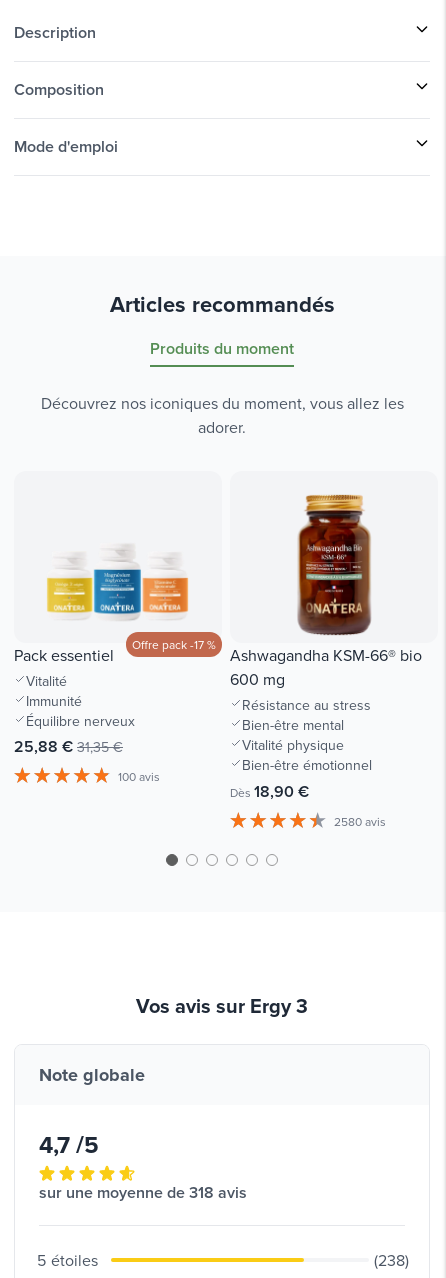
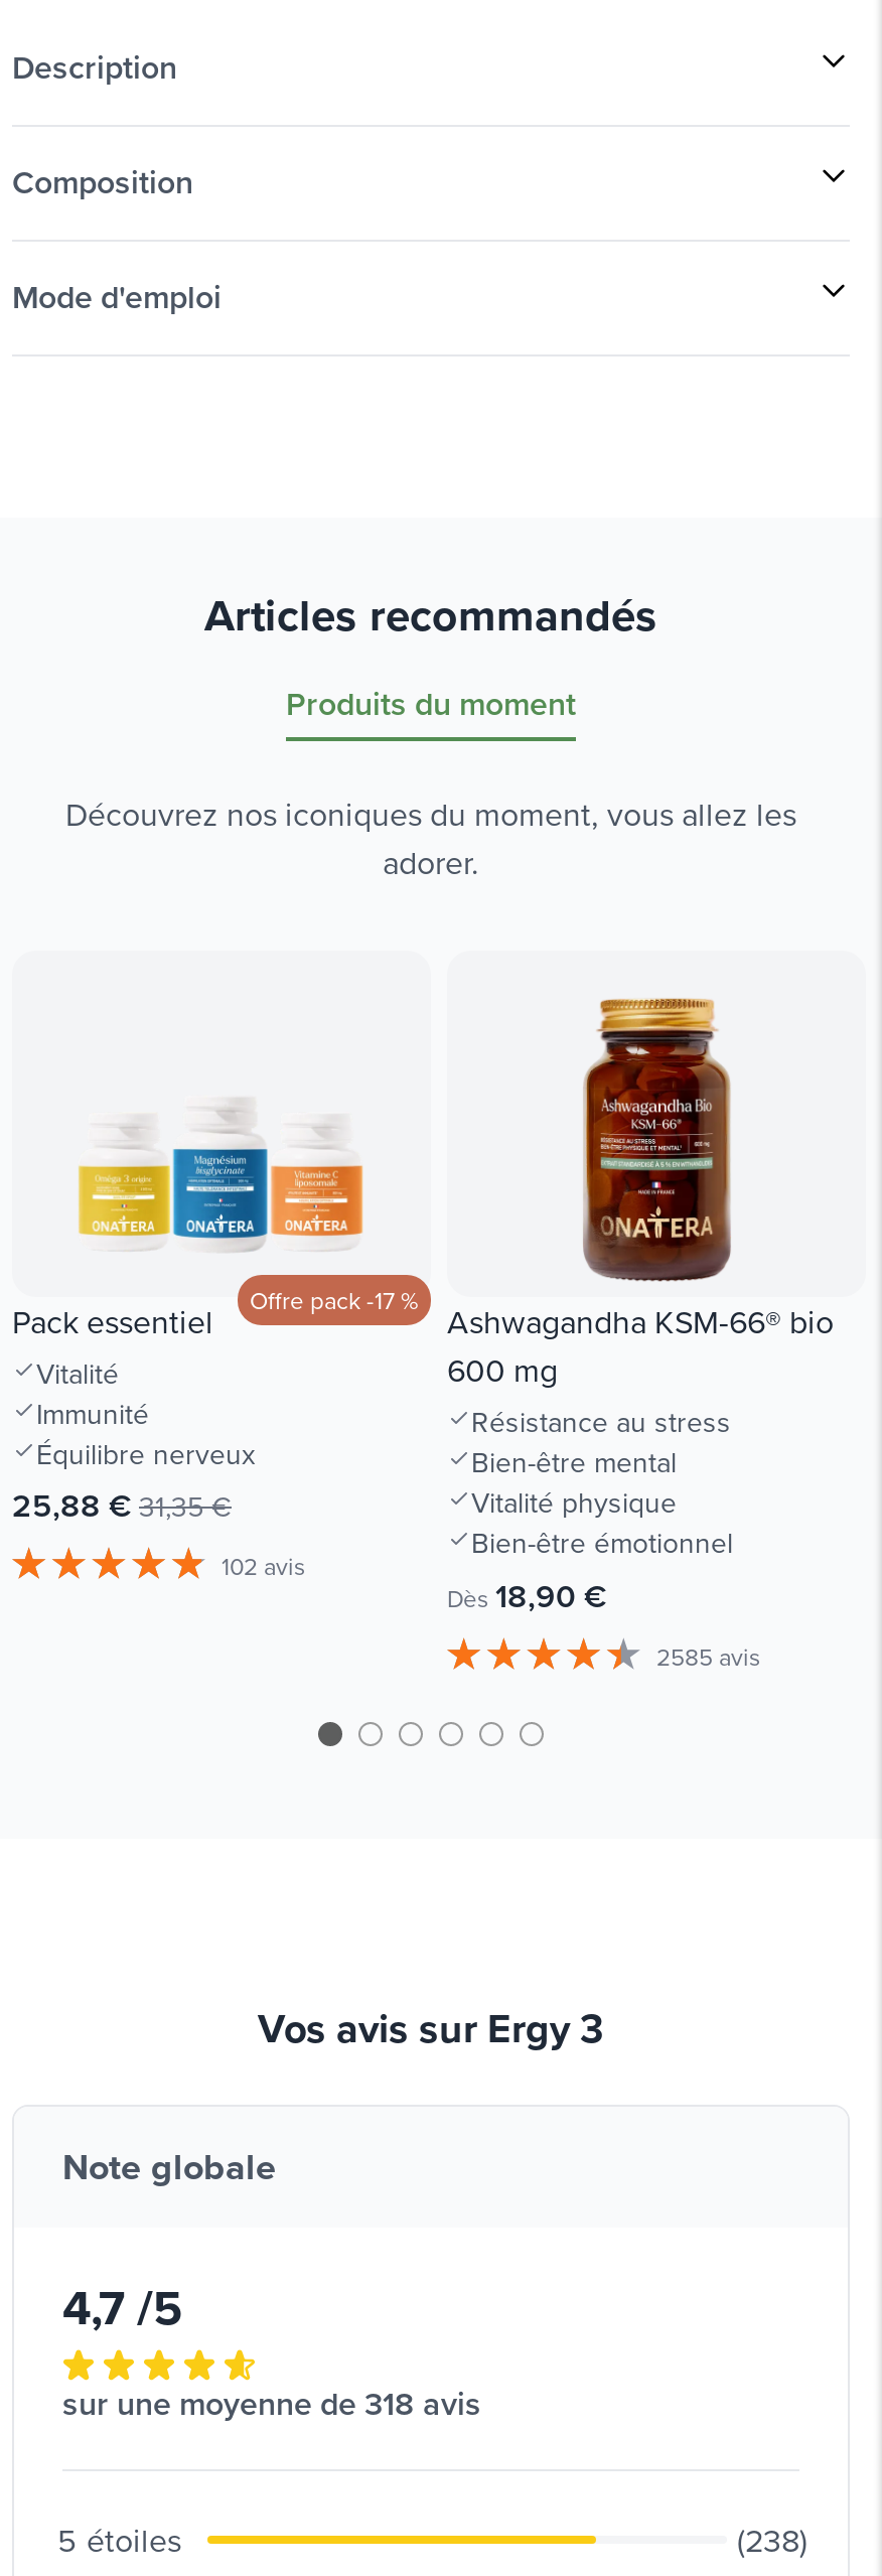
- 100 avis
+ 102 avis

- 2580 avis
+ 2585 avis
